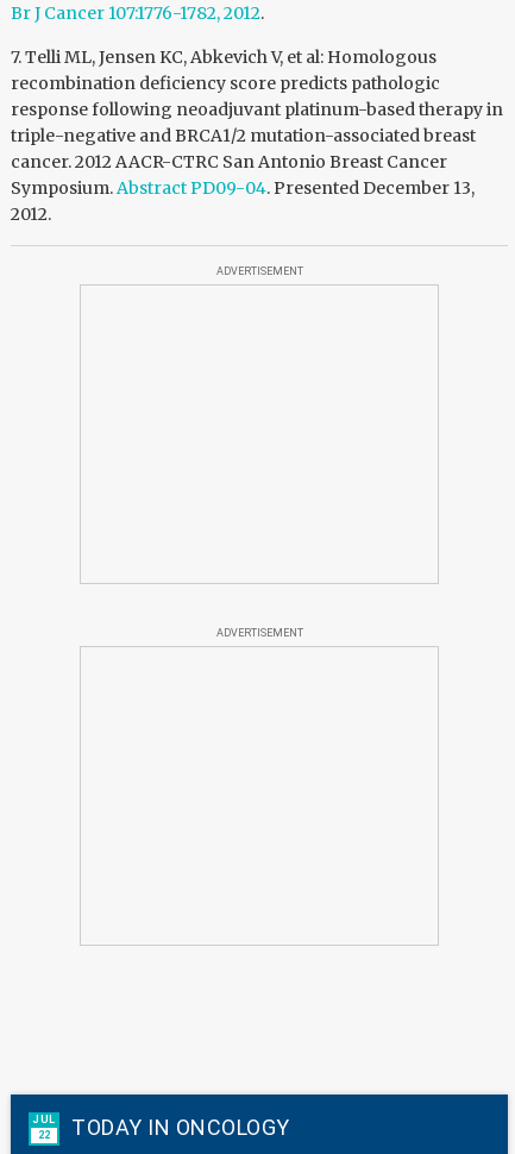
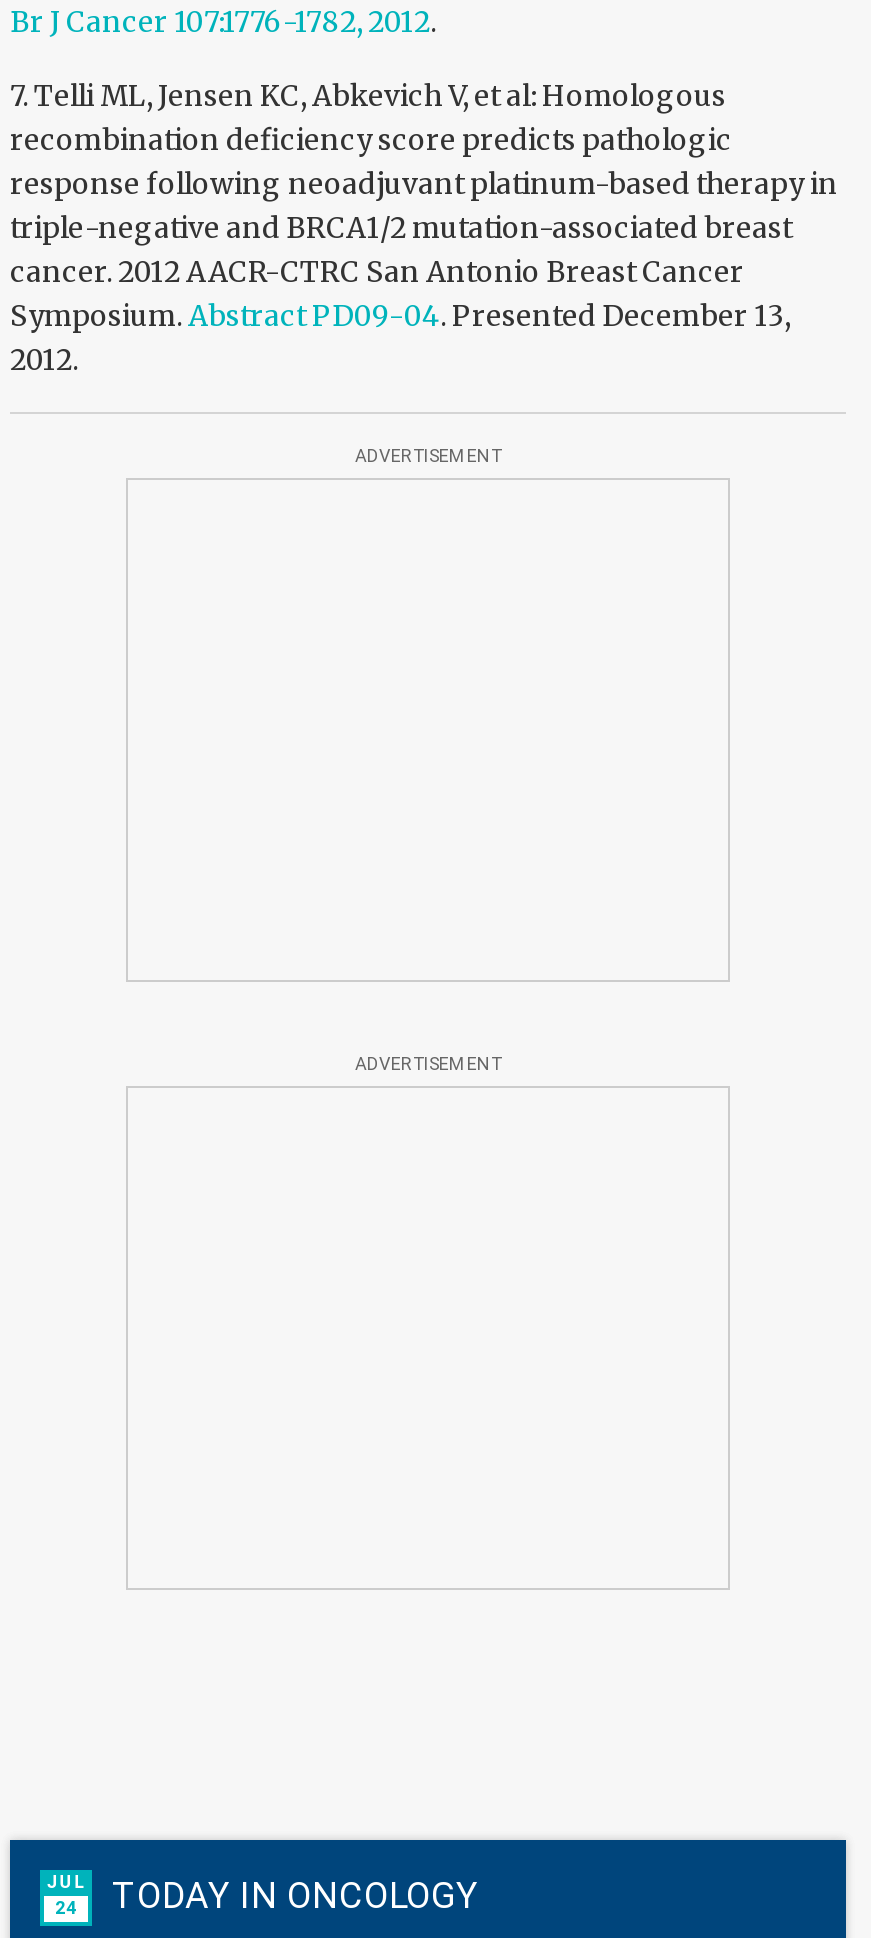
- JUL 22 TODAY IN ONCOLOGY
+ JUL 24 TODAY IN ONCOLOGY
